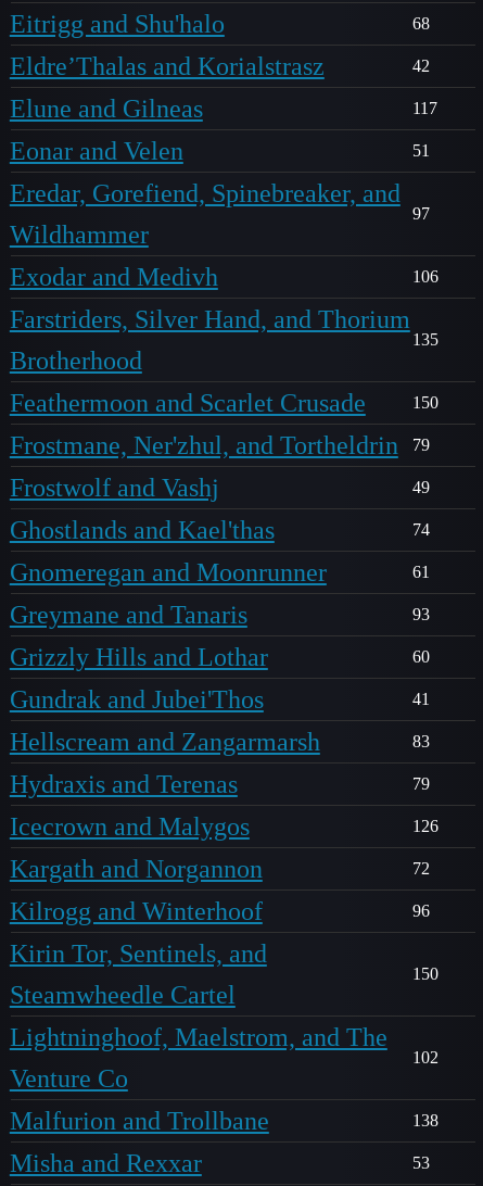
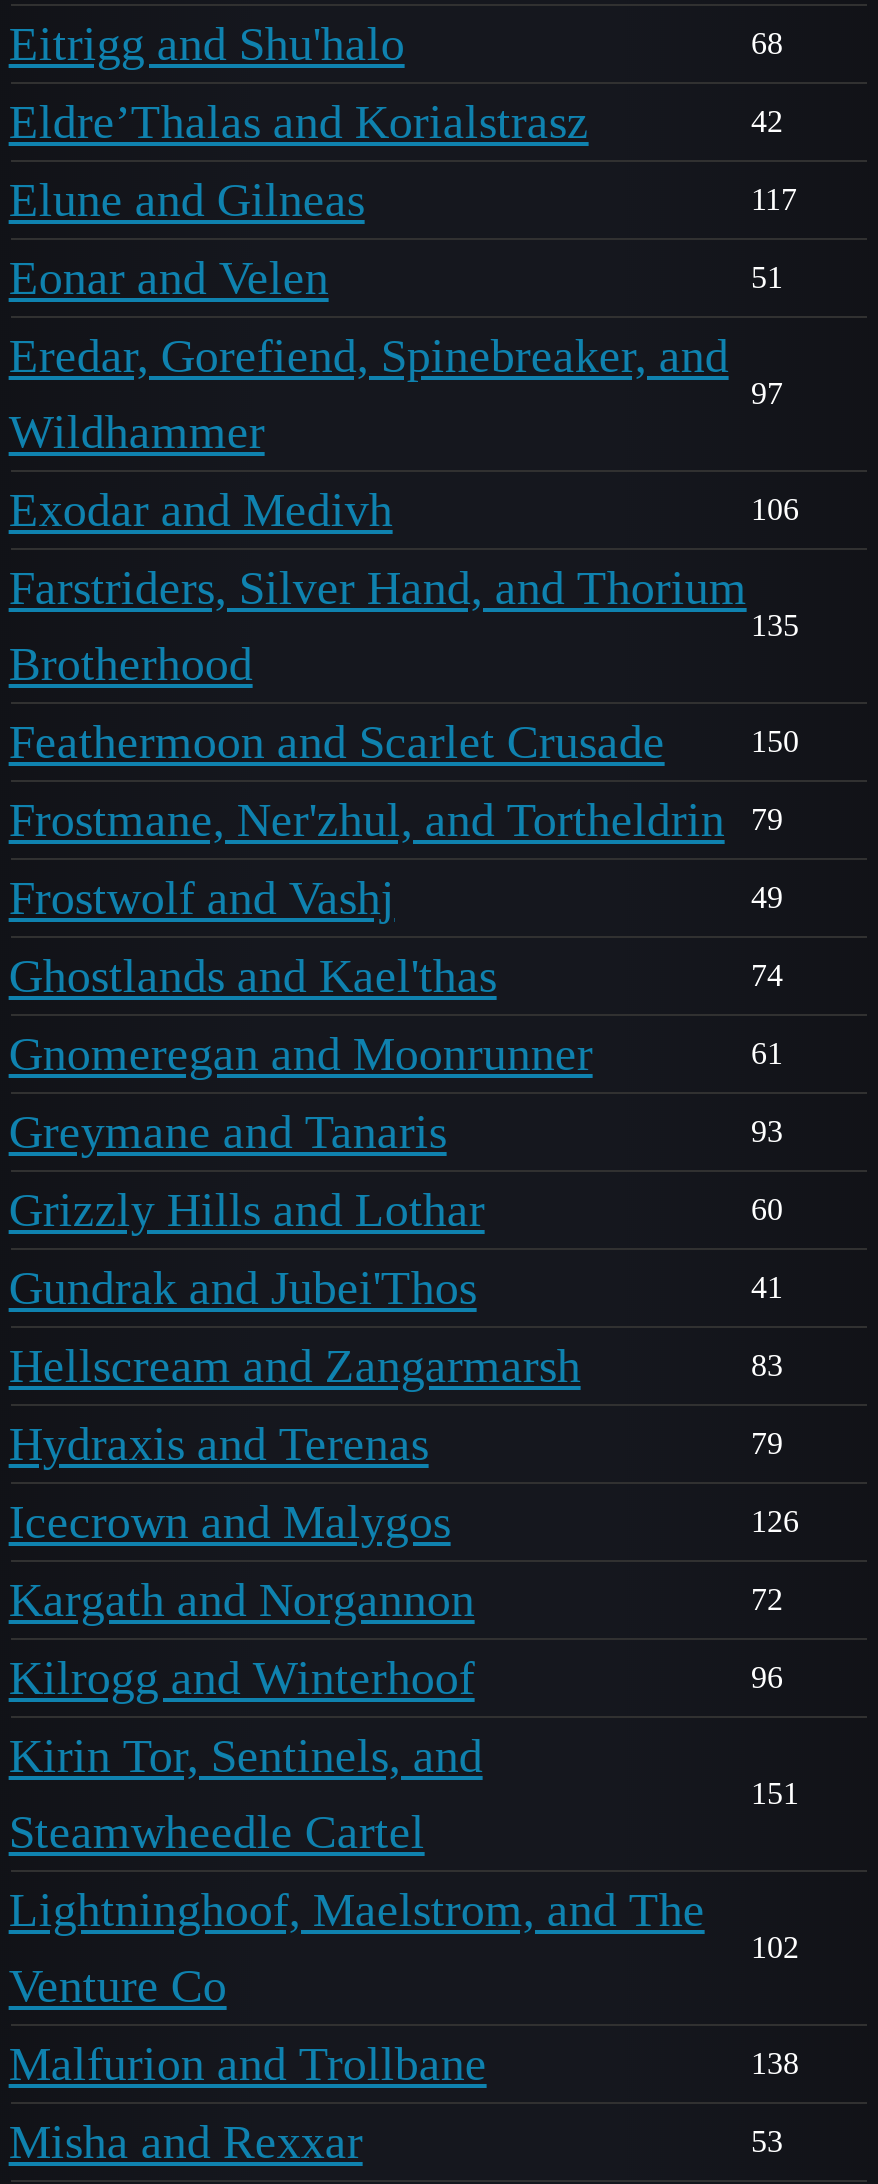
- 150
+ 151
